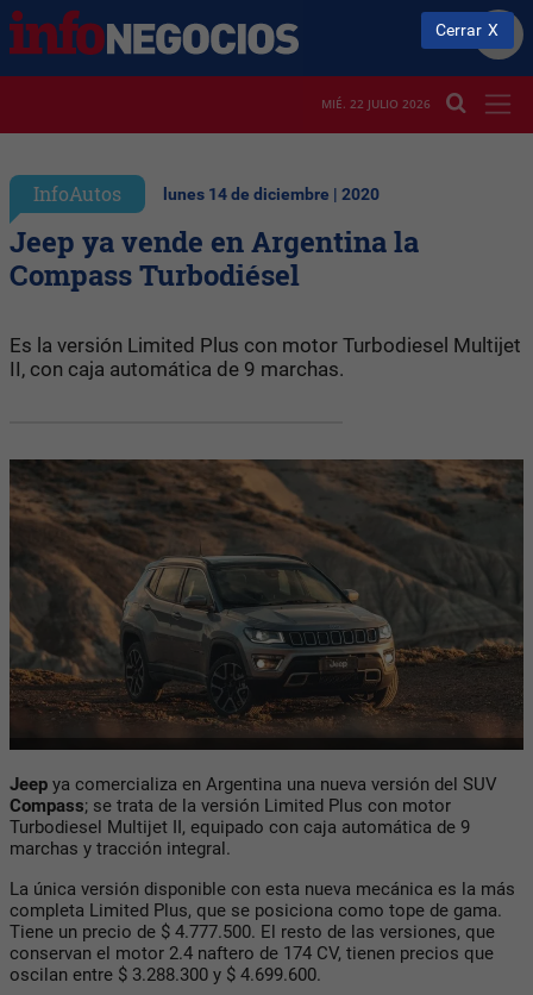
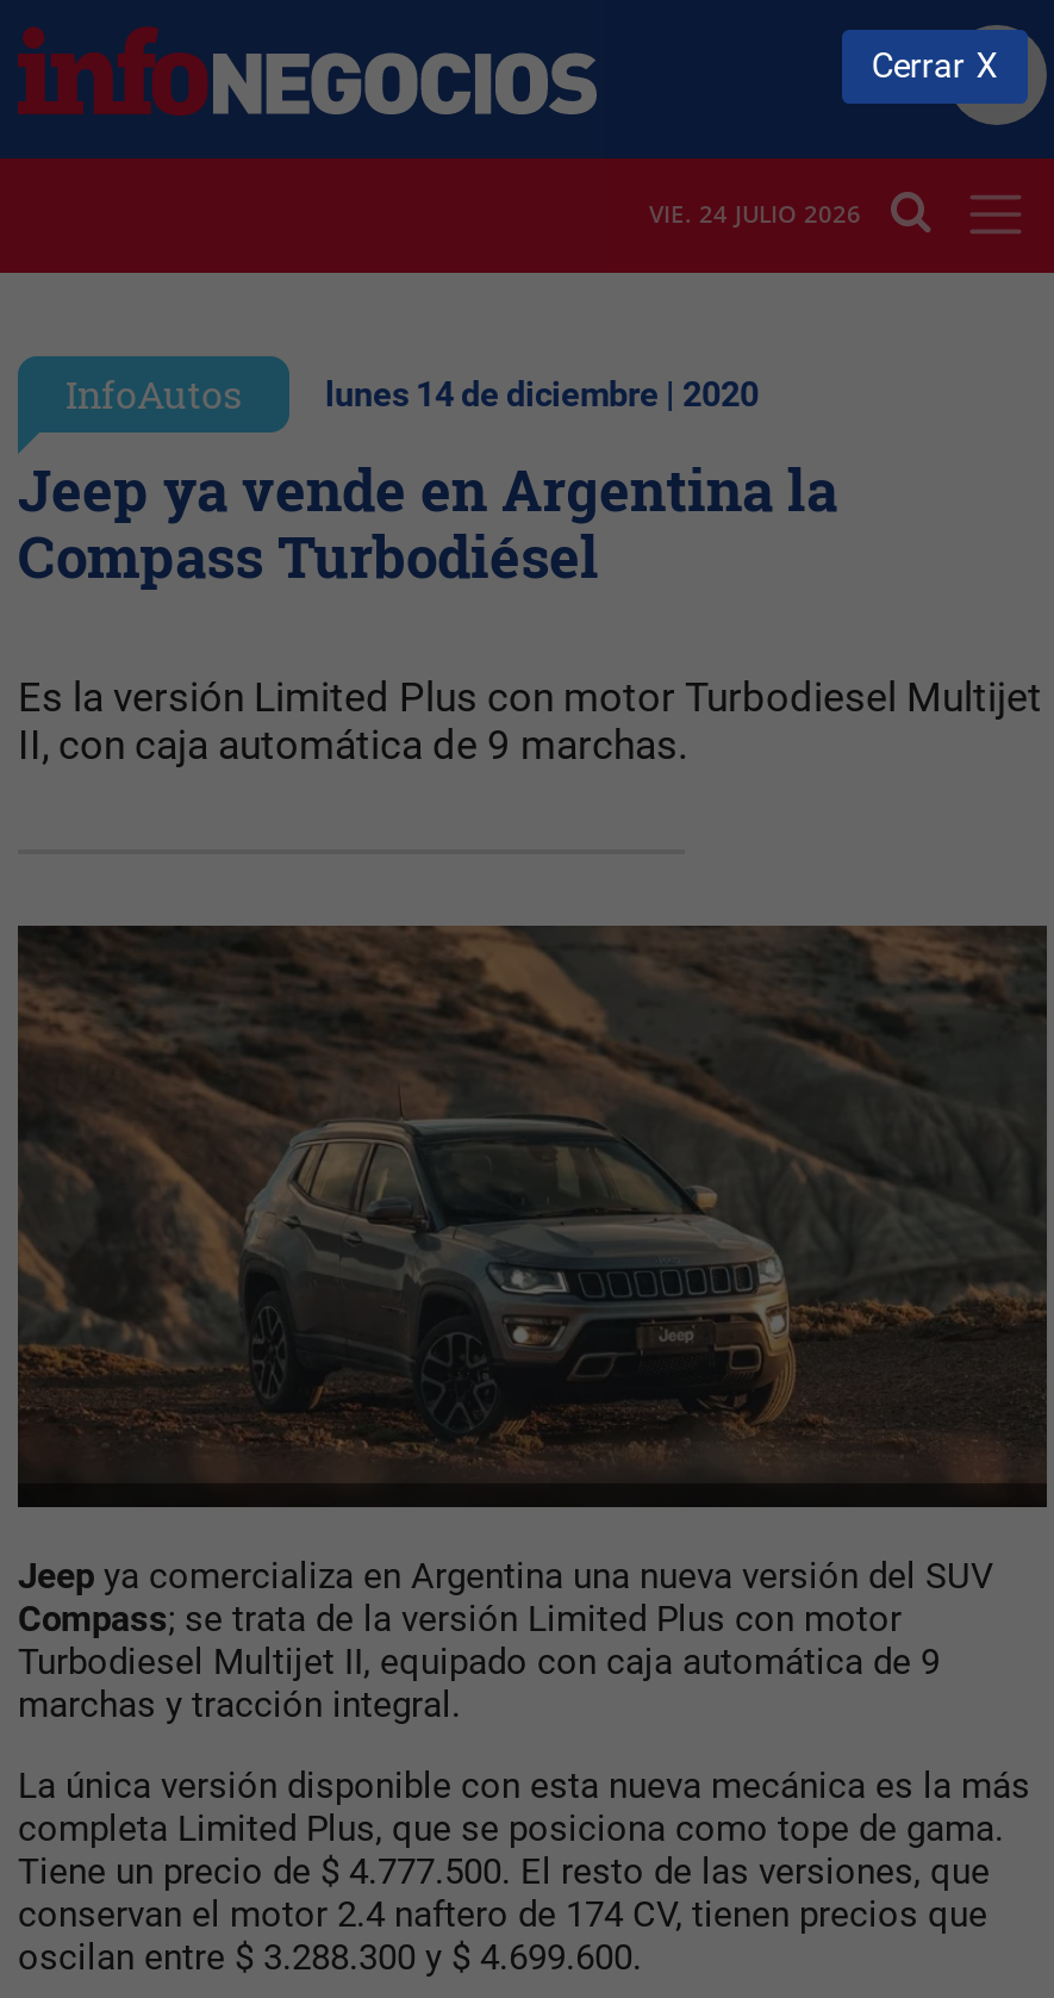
- MIÉ. 22 JULIO 2026
+ VIE. 24 JULIO 2026
